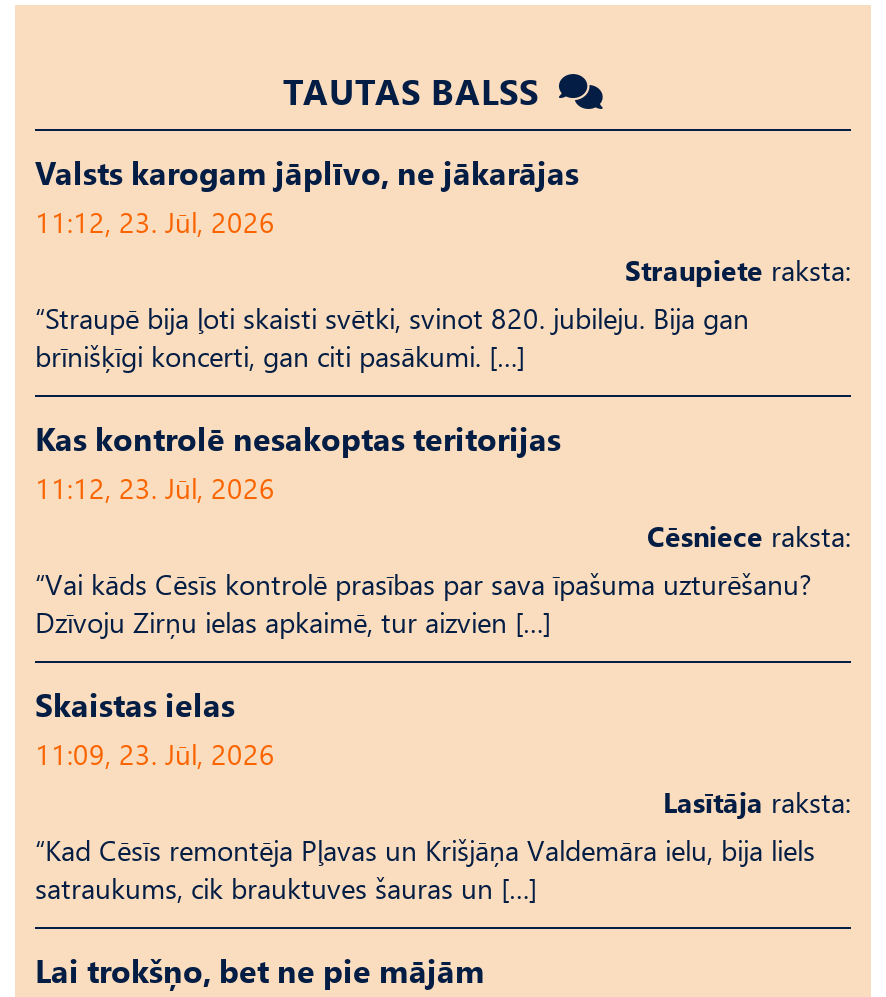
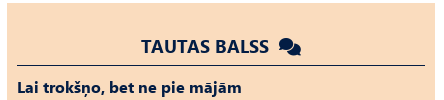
- Valsts karogam jāplīvo, ne jākarājas
- 11:12, 23. Jūl, 2026
- Straupiete raksta:
- “Straupē bija ļoti skaisti svētki, svinot 820. jubileju. Bija gan
- brīnišķīgi koncerti, gan citi pasākumi. […]
- Kas kontrolē nesakoptas teritorijas
- 11:12, 23. Jūl, 2026
- Cēsniece raksta:
- “Vai kāds Cēsīs kontrolē prasības par sava īpašuma uzturēšanu?
- Dzīvoju Zirņu ielas apkaimē, tur aizvien […]
- Skaistas ielas
- 11:09, 23. Jūl, 2026
- Lasītāja raksta:
- “Kad Cēsīs remontēja Pļavas un Krišjāņa Valdemāra ielu, bija liels
- satraukums, cik brauktuves šauras un […]
